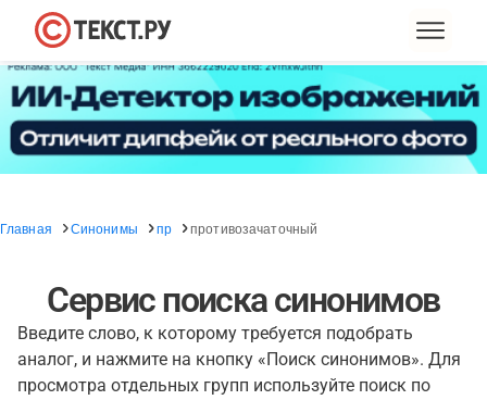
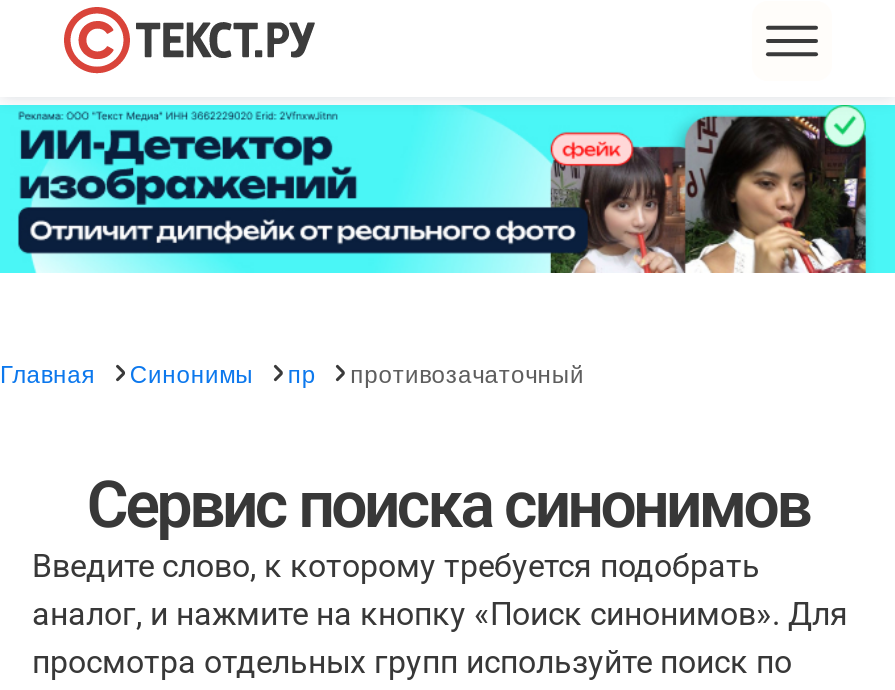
- [image]
+ [image]
